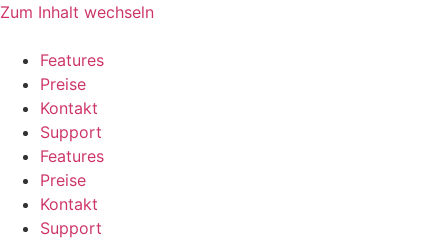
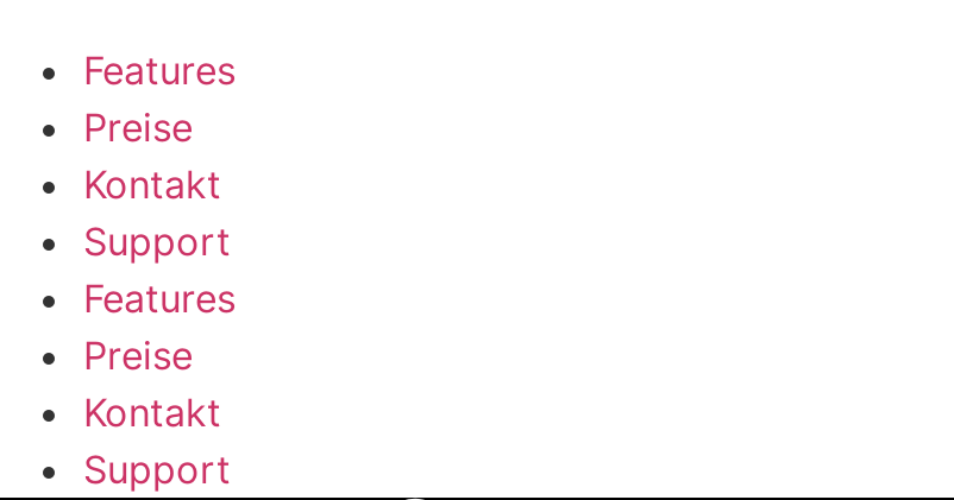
- Zum Inhalt wechseln
